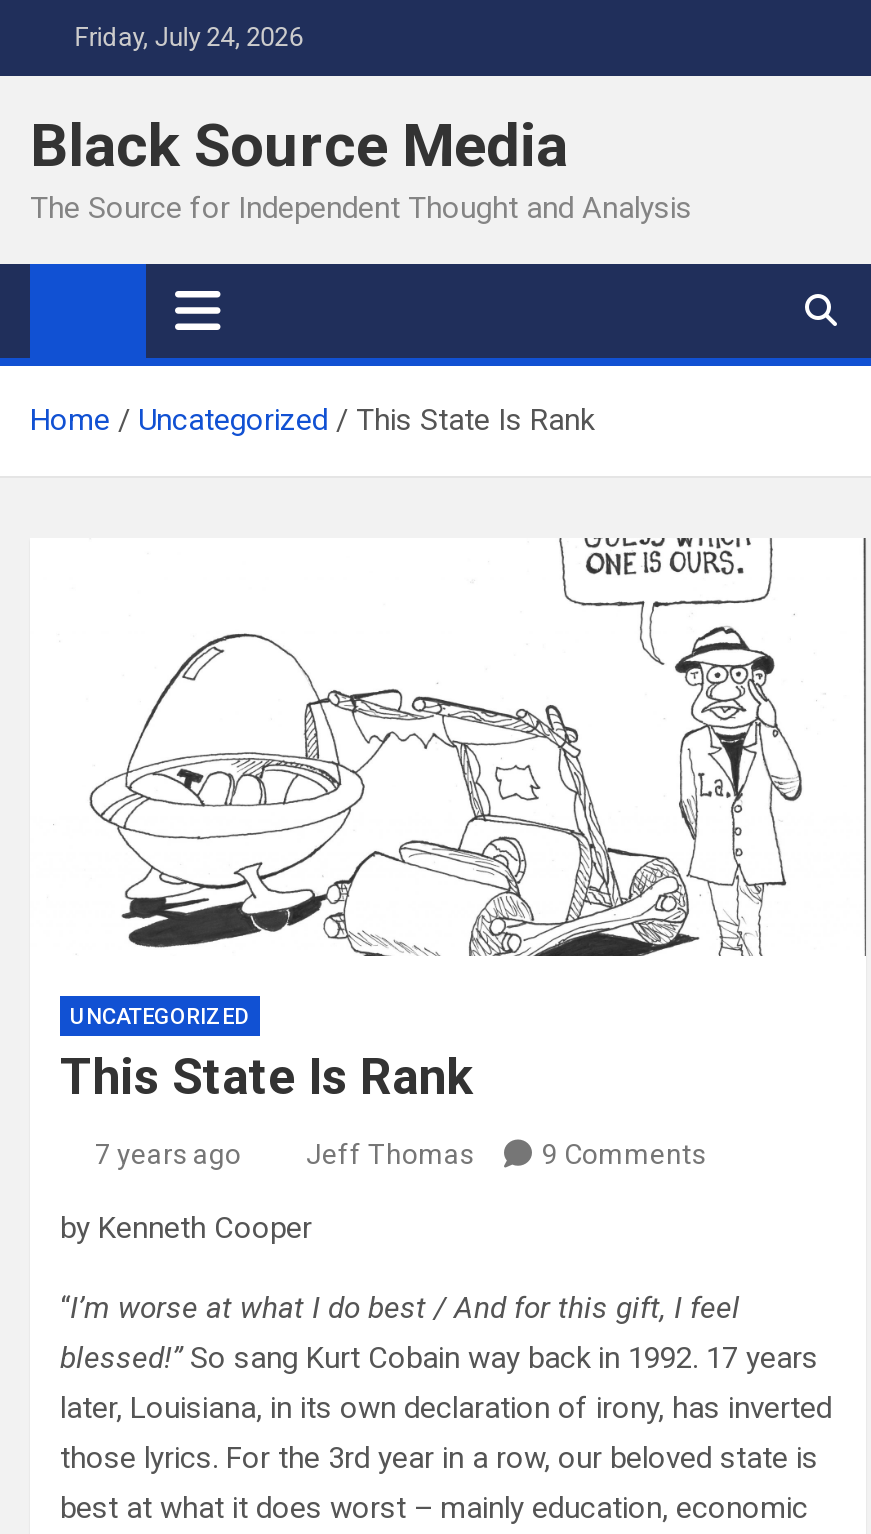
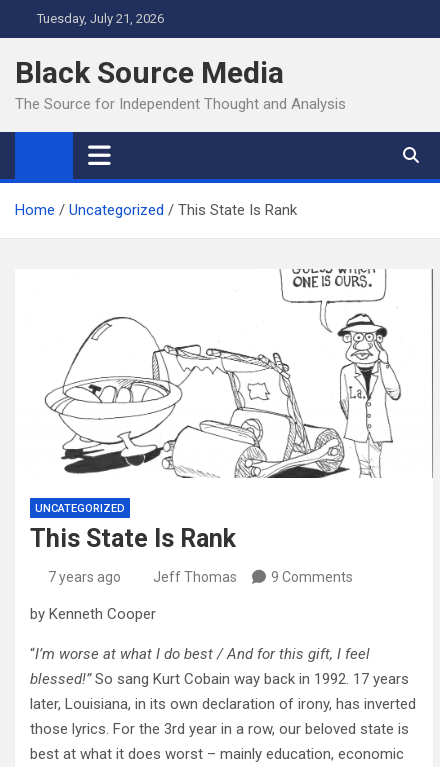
- Friday, July 24, 2026
+ Tuesday, July 21, 2026
